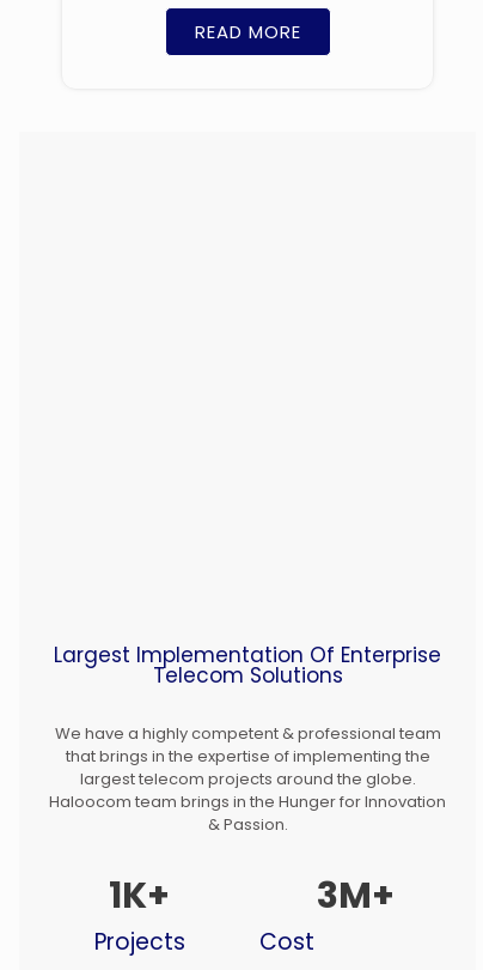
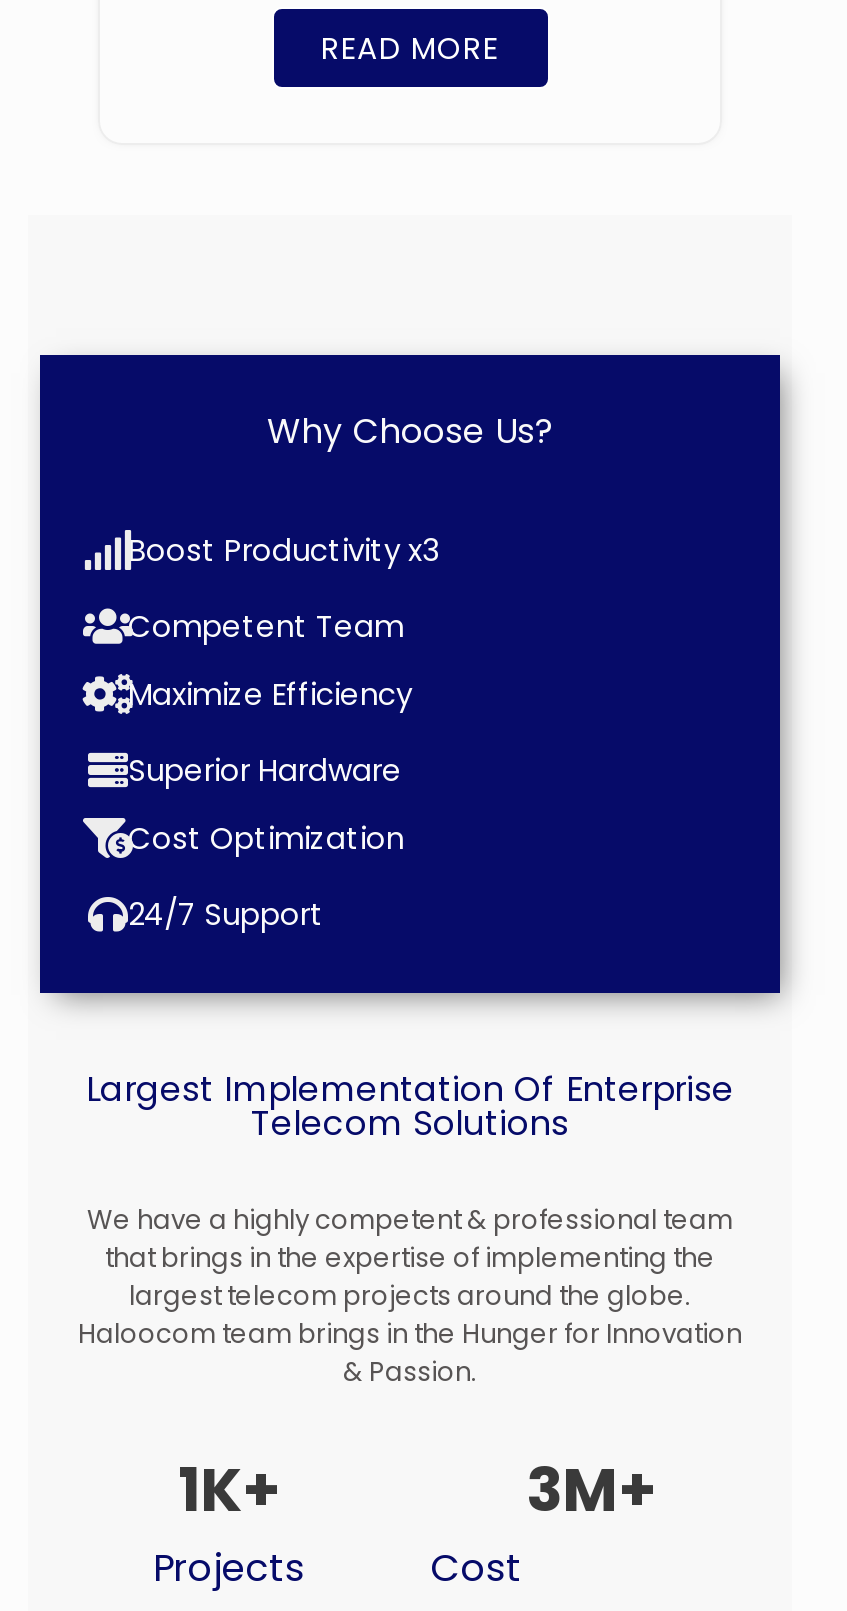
+ [image]
+ Why Choose Us?
+ Boost Productivity x3
+ Competent Team
+ Maximize Efficiency
+ Superior Hardware
+ Cost Optimization
+ 24/7 Support
